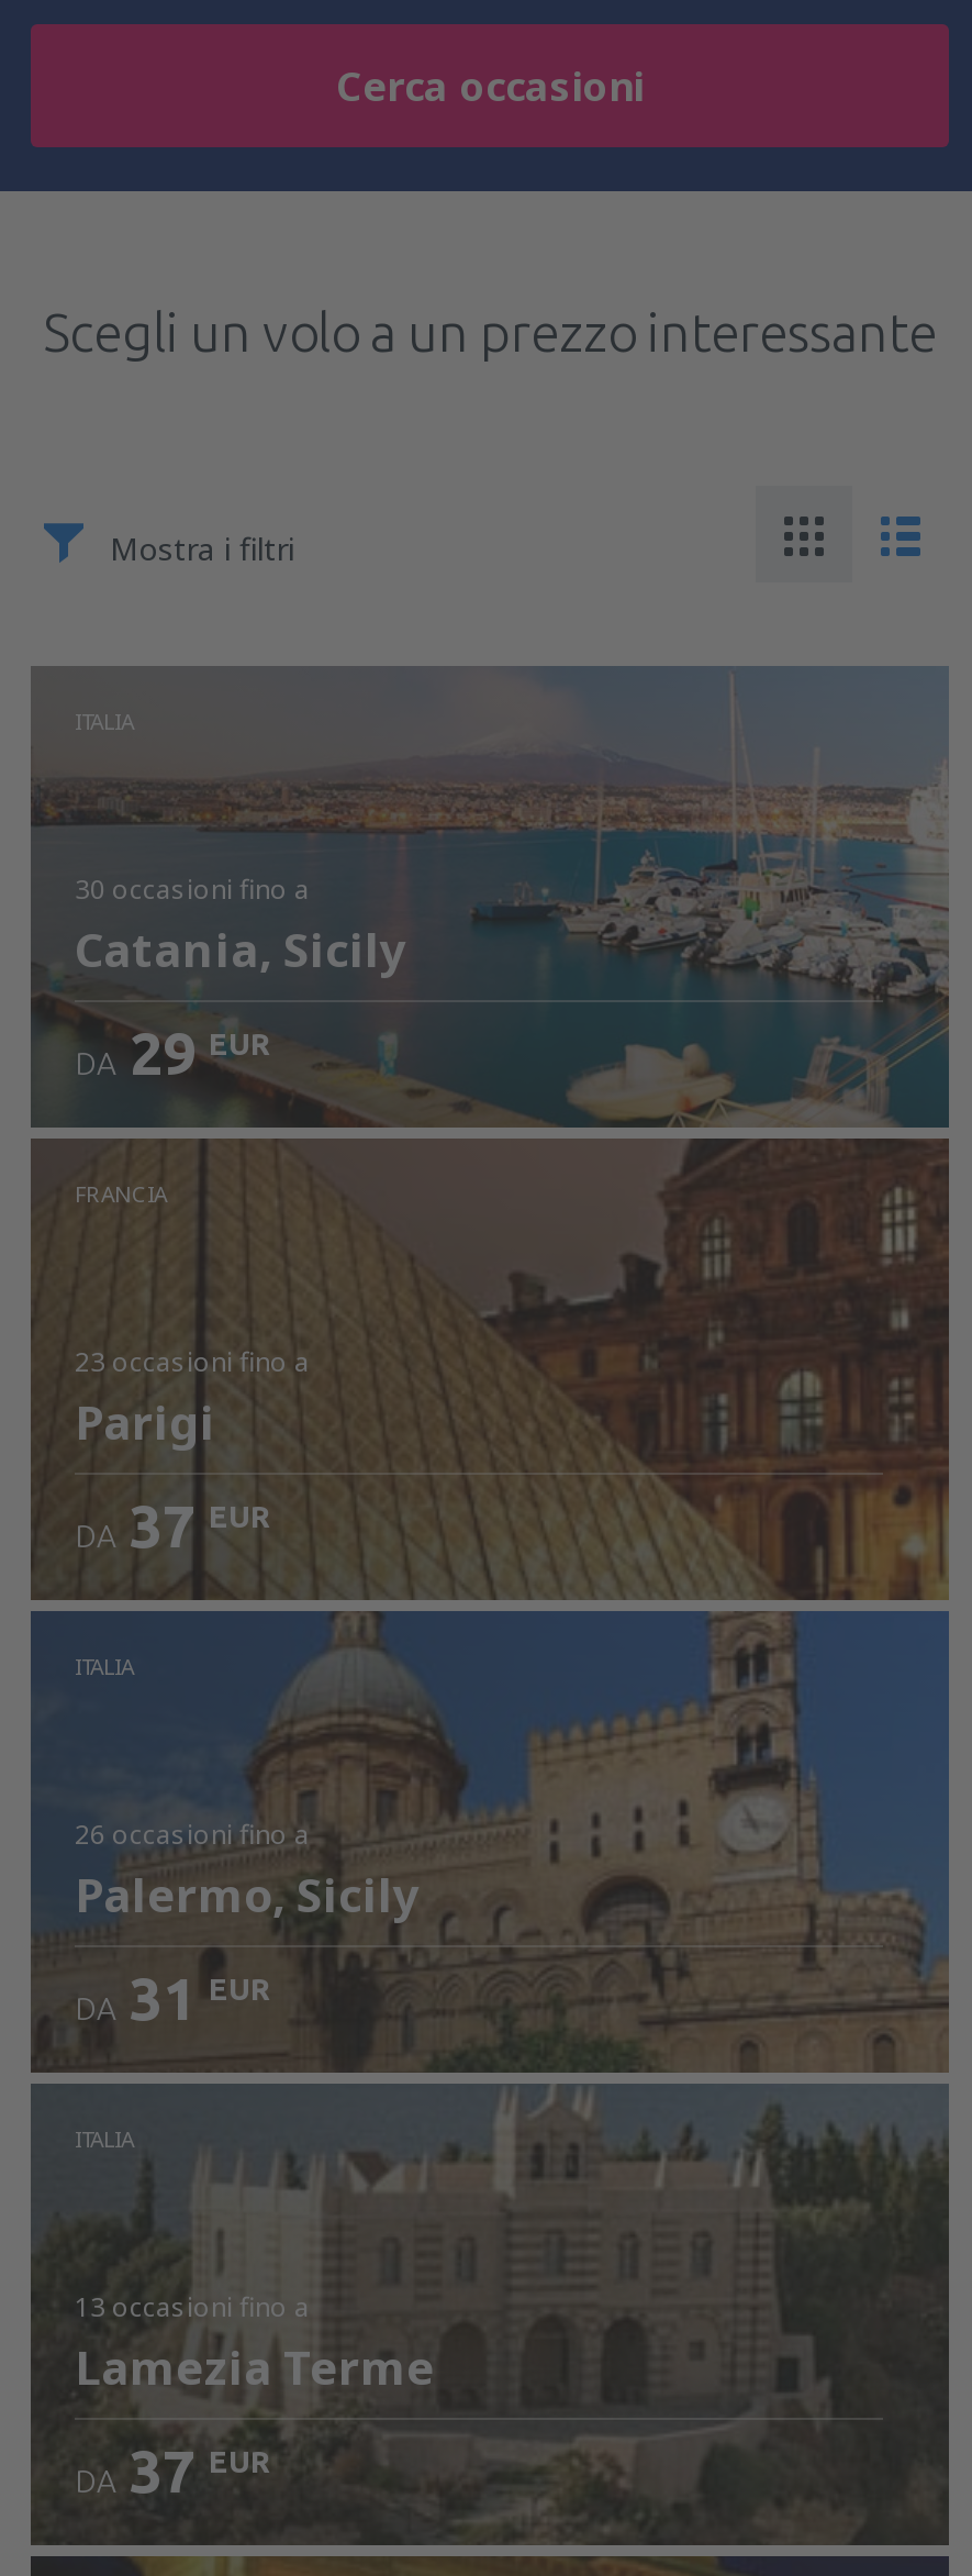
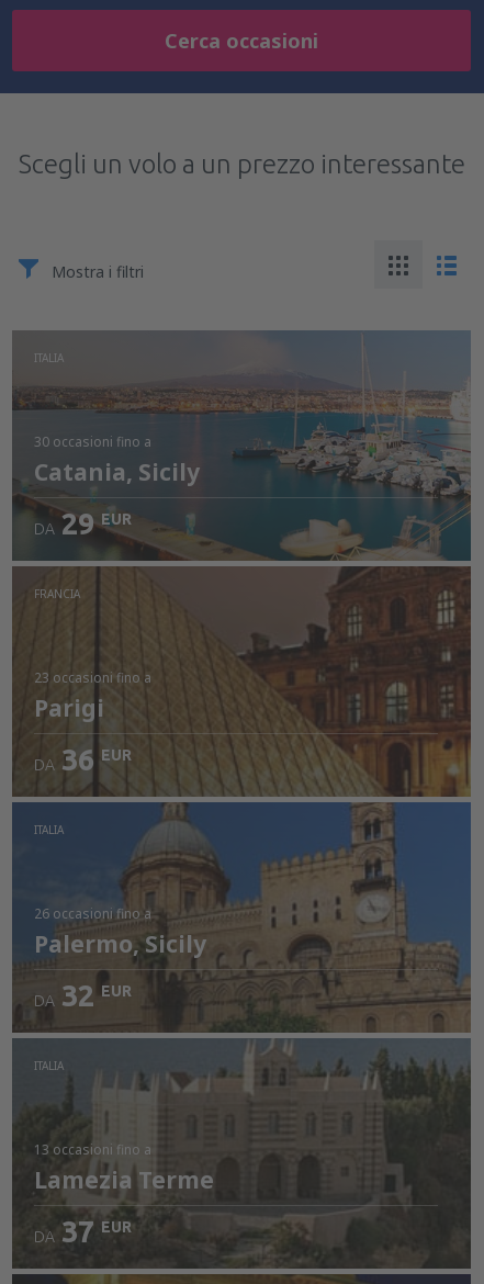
- DA 37 EUR
+ DA 36 EUR

- DA 31 EUR
+ DA 32 EUR
